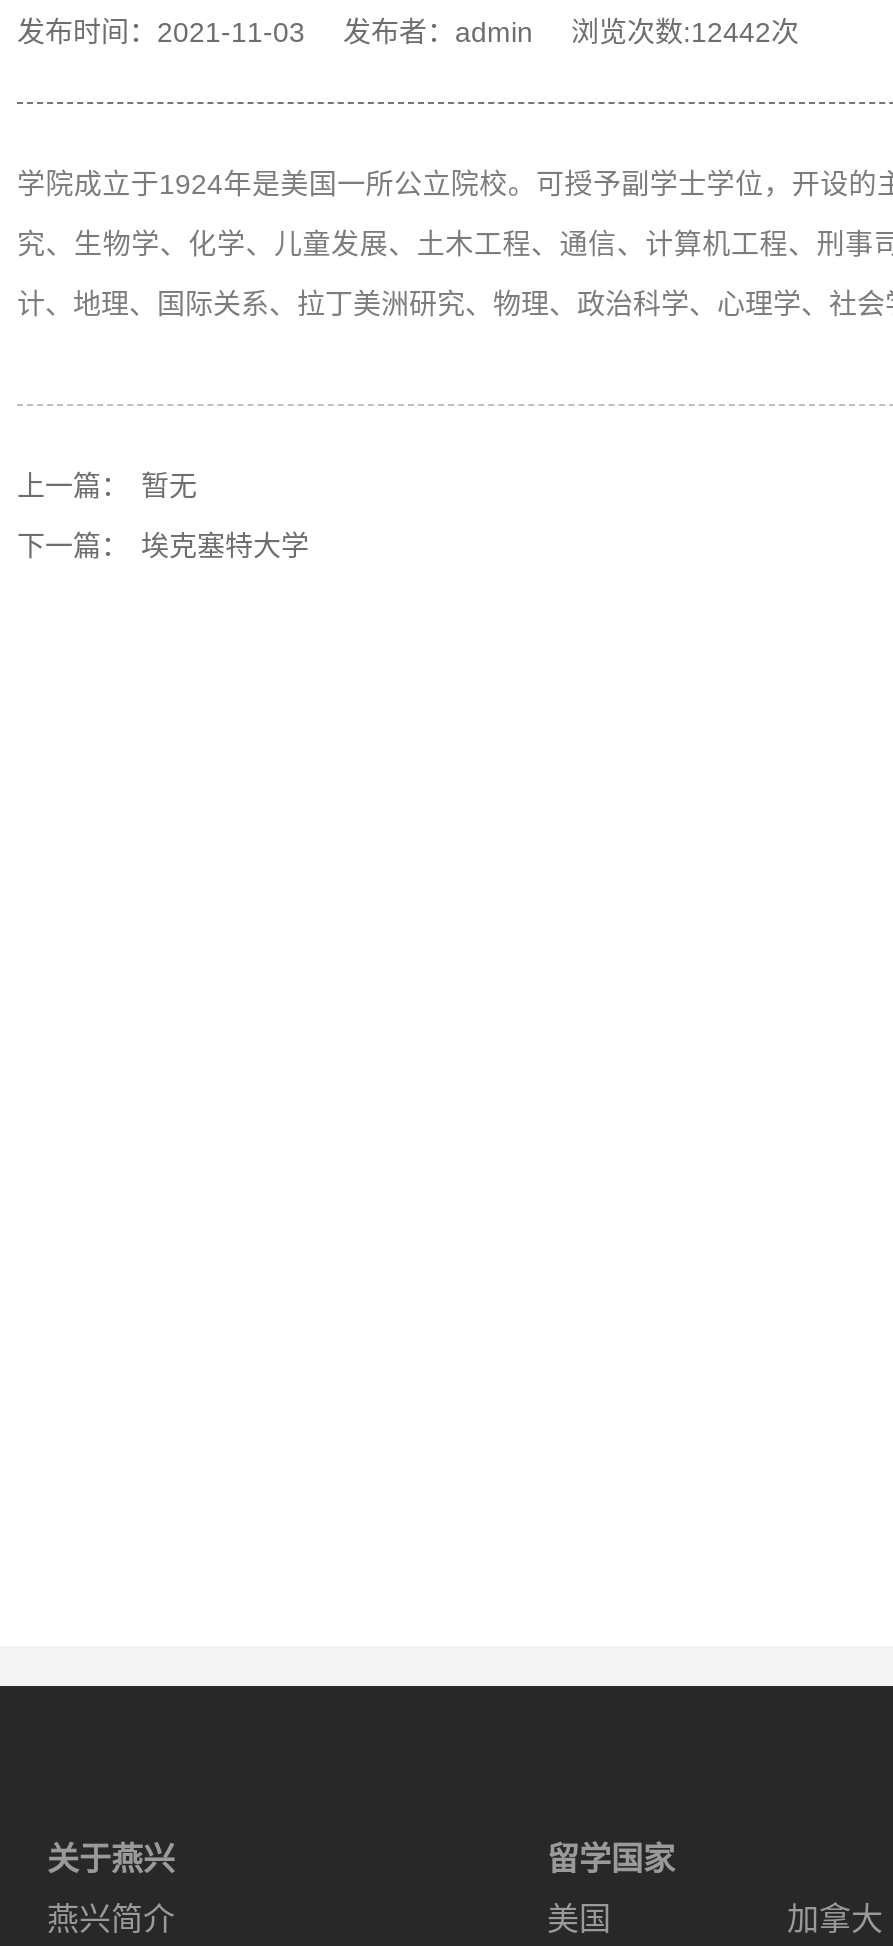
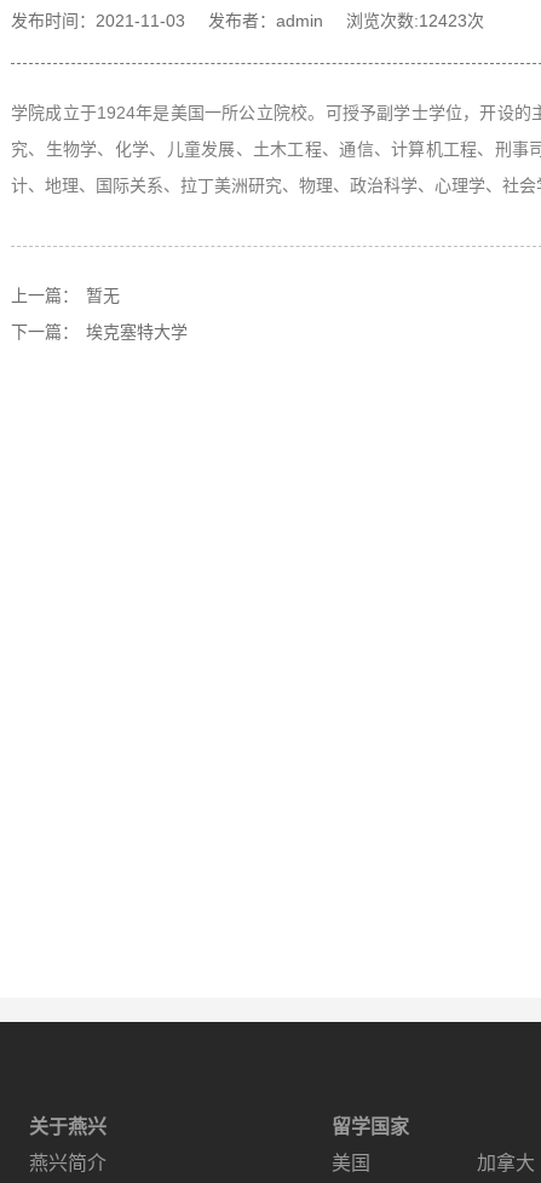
- 发布时间：2021-11-03 发布者：admin 浏览次数:12442次
+ 发布时间：2021-11-03 发布者：admin 浏览次数:12423次
